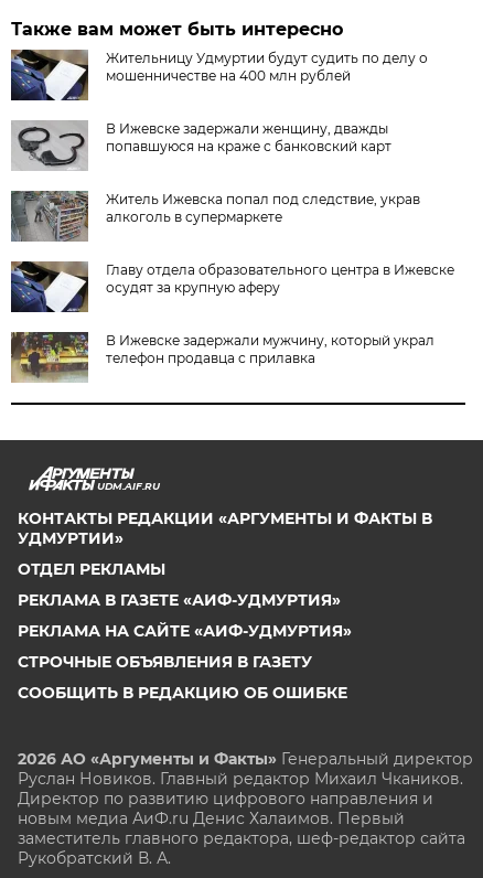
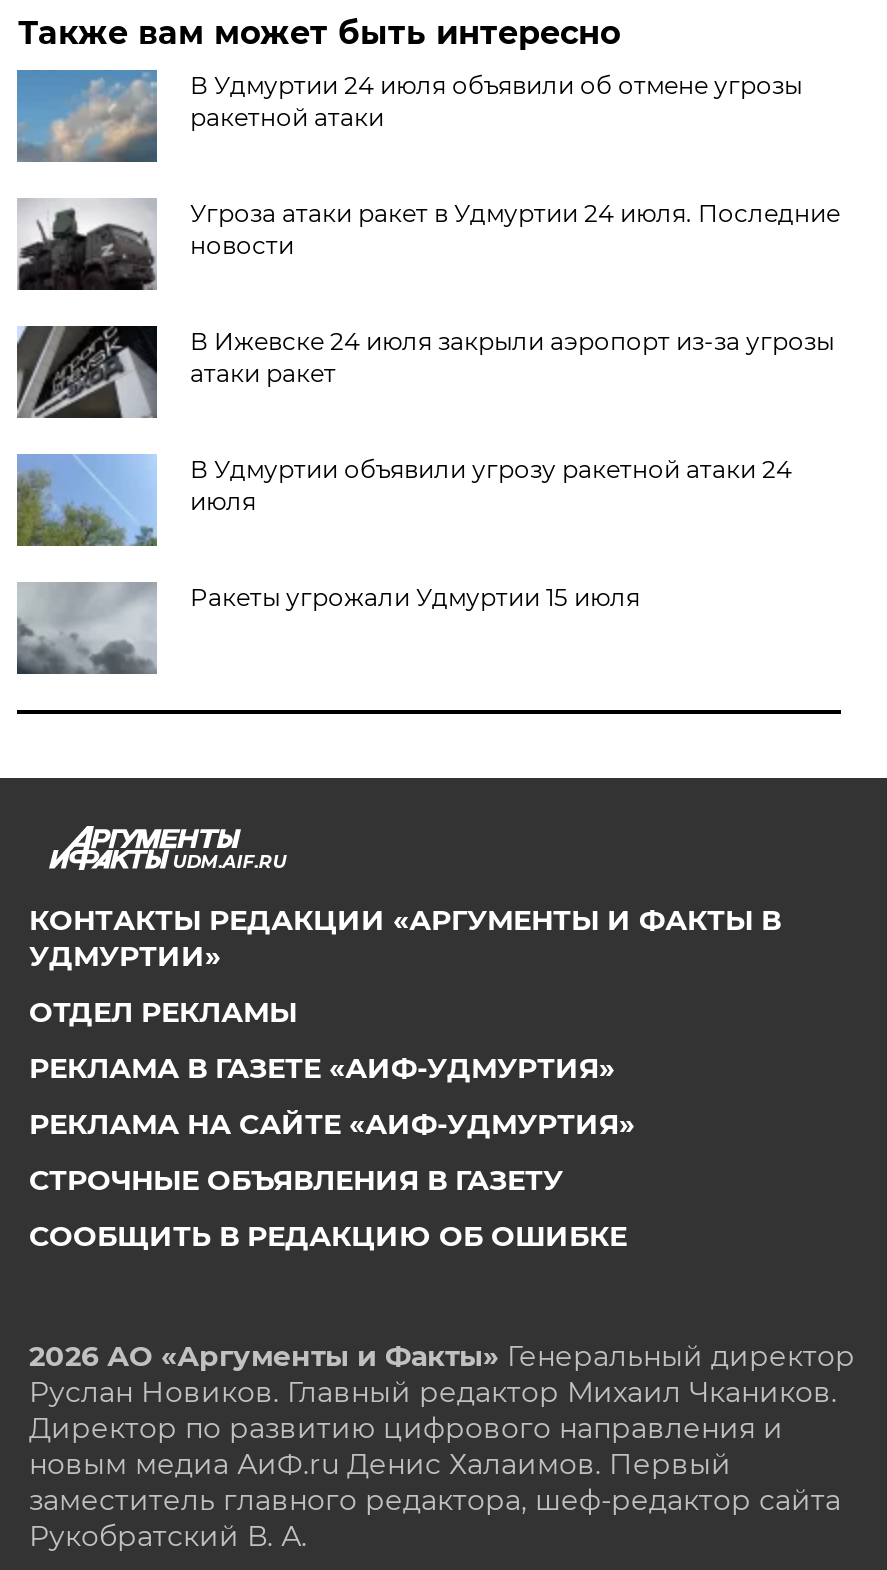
- [image]
- Жительницу Удмуртии будут судить по делу о
- мошенничестве на 400 млн рублей
+ [image]
+ В Удмуртии 24 июля объявили об отмене угрозы
+ ракетной атаки

- [image]
- В Ижевске задержали женщину, дважды
- попавшуюся на краже с банковский карт
+ [image]
+ Угроза атаки ракет в Удмуртии 24 июля. Последние
+ новости

- [image]
- Житель Ижевска попал под следствие, украв
- алкоголь в супермаркете
+ [image]
+ В Ижевске 24 июля закрыли аэропорт из-за угрозы
+ атаки ракет

- [image]
- Главу отдела образовательного центра в Ижевске
- осудят за крупную аферу
+ [image]
+ В Удмуртии объявили угрозу ракетной атаки 24
+ июля

- [image]
- В Ижевске задержали мужчину, который украл
- телефон продавца с прилавка
+ [image]
+ Ракеты угрожали Удмуртии 15 июля
